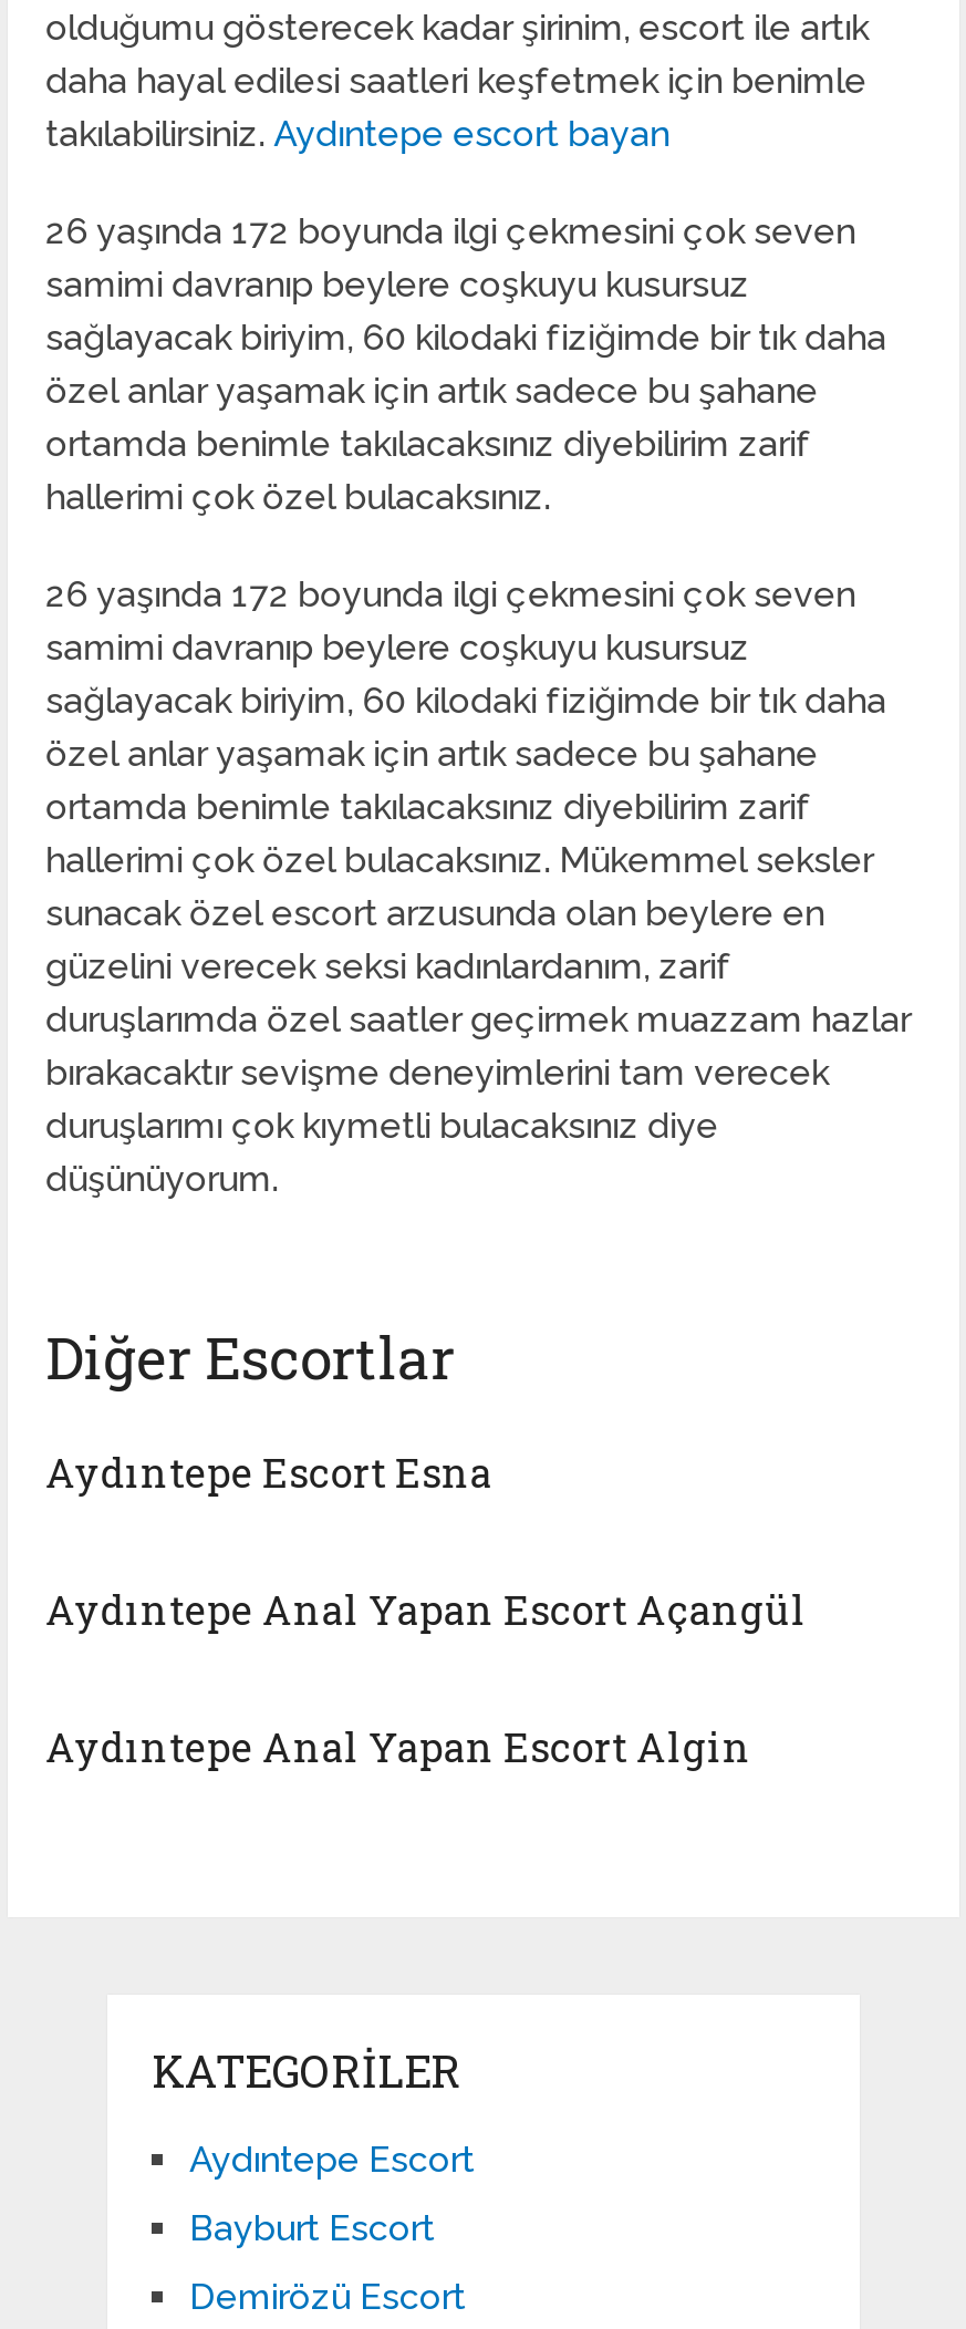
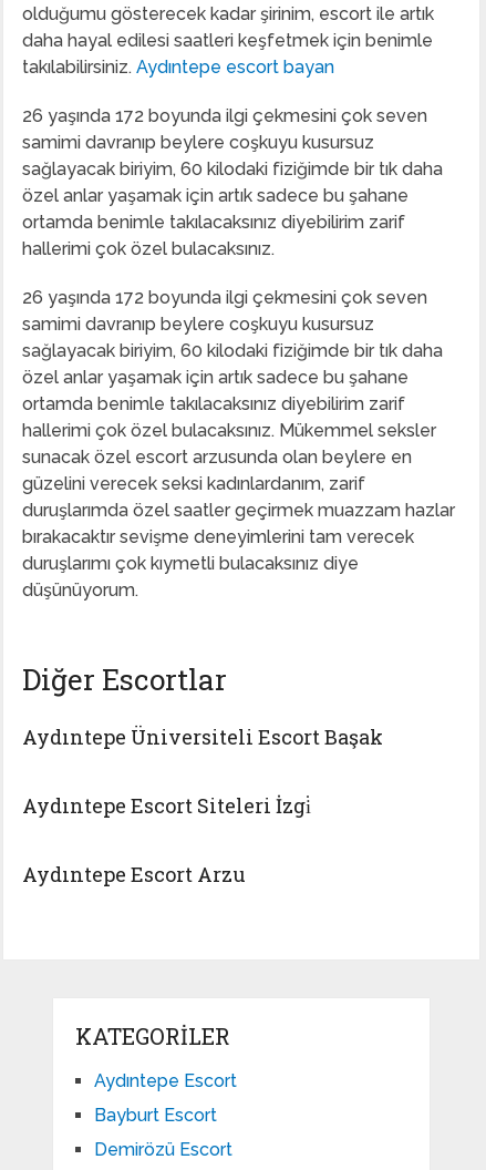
- Aydıntepe Escort Esna
+ Aydıntepe Üniversiteli Escort Başak

- Aydıntepe Anal Yapan Escort Açangül
+ Aydıntepe Escort Siteleri İzgi̇

- Aydıntepe Anal Yapan Escort Algin
+ Aydıntepe Escort Arzu
